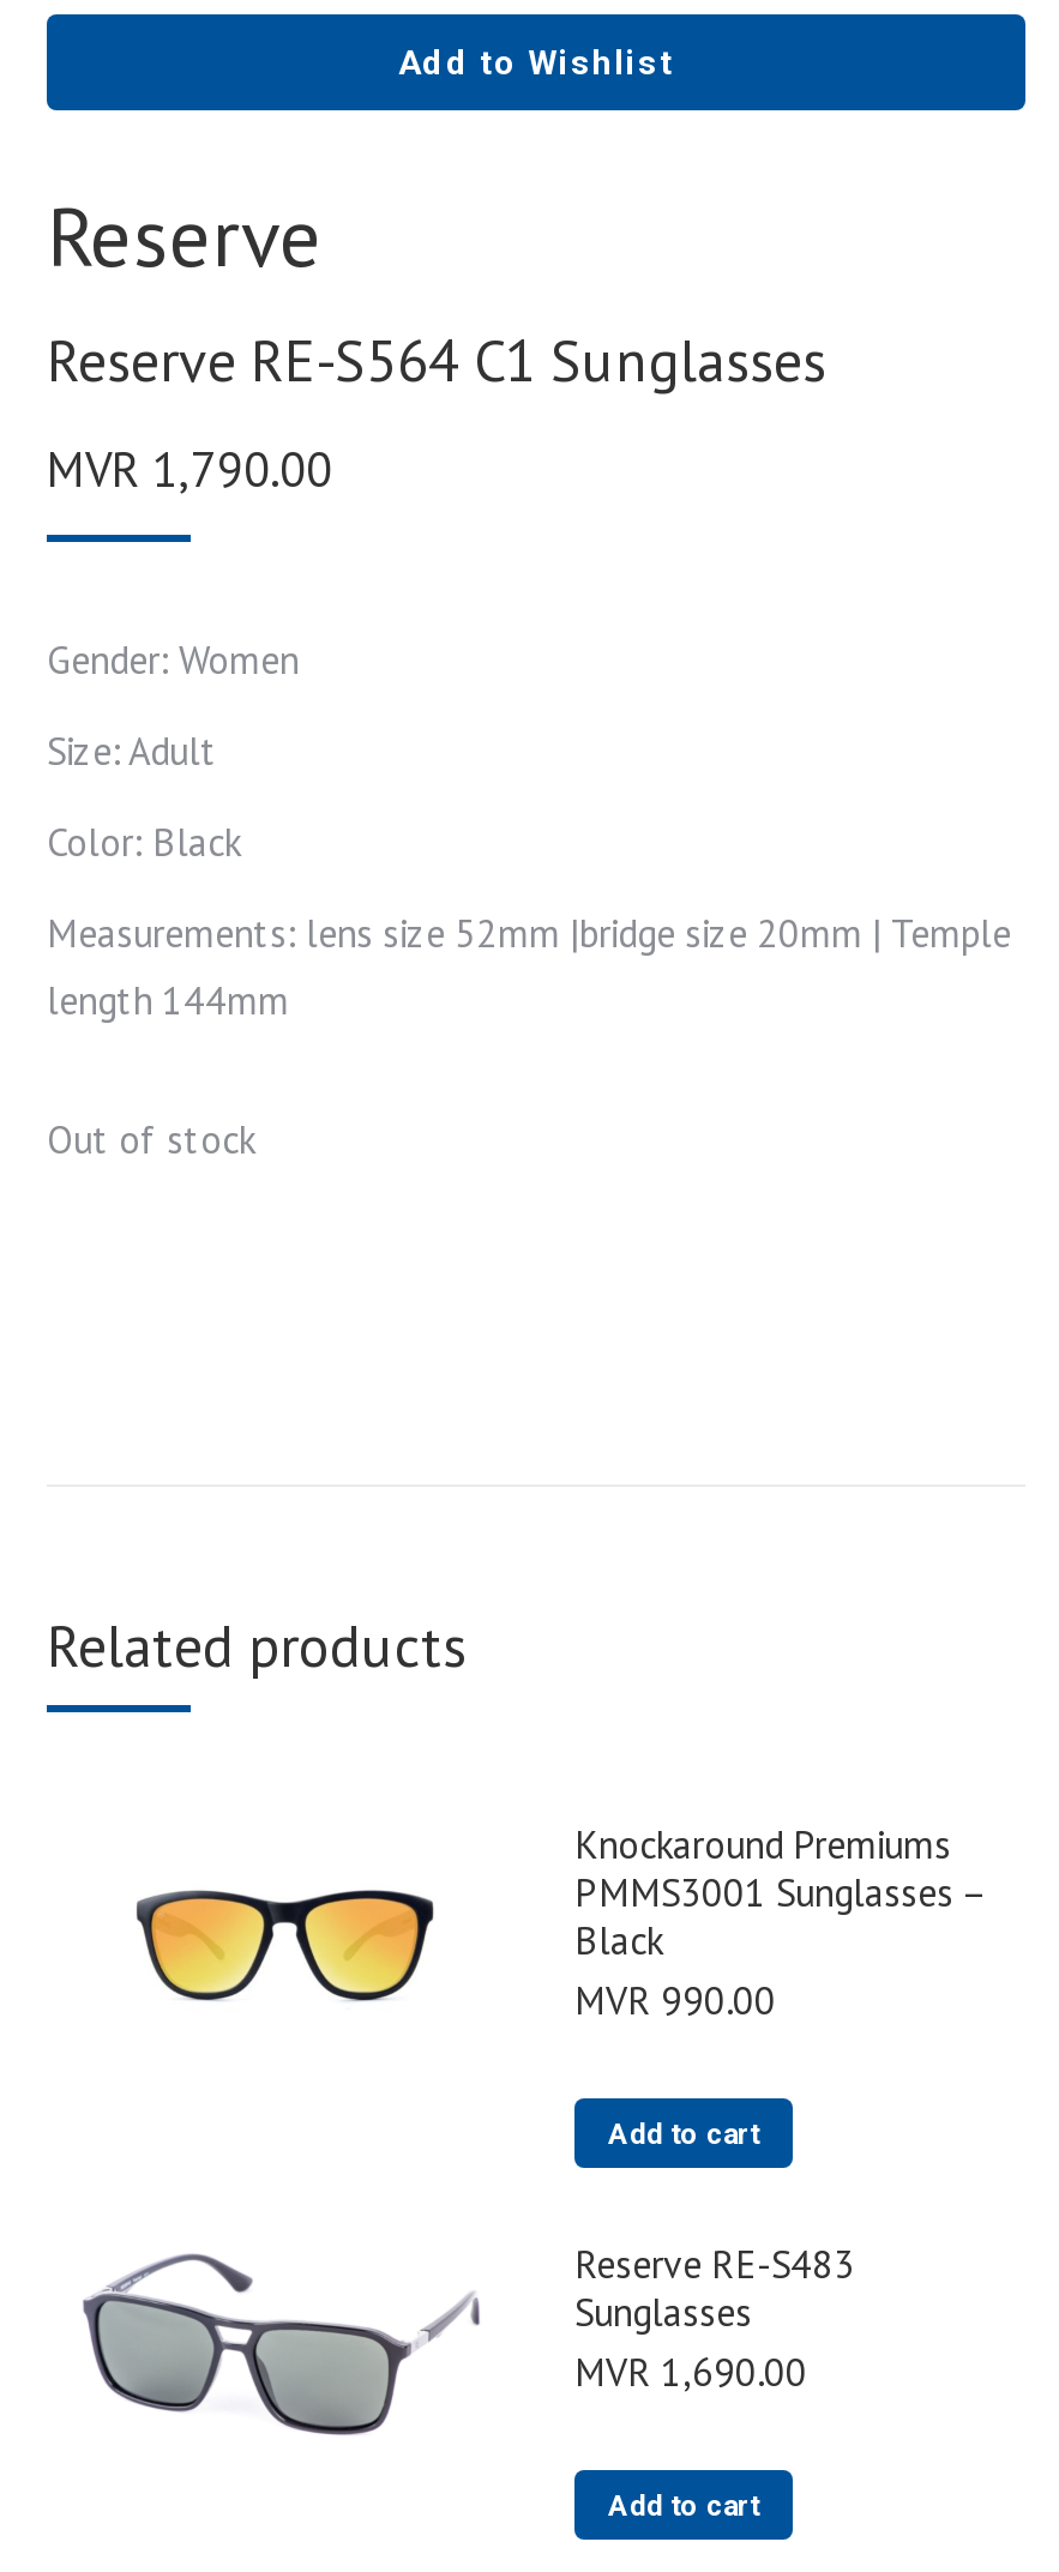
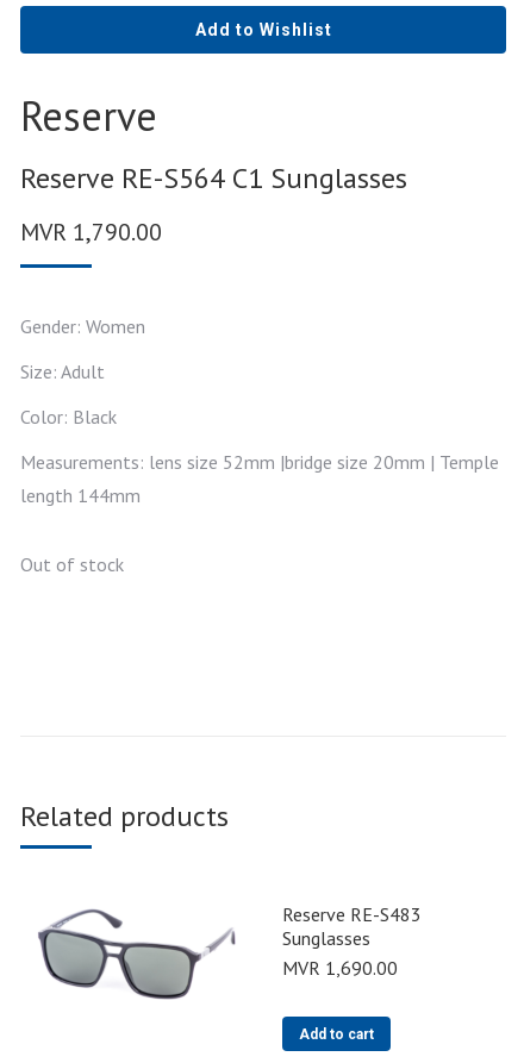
- Knockaround Premiums
- PMMS3001 Sunglasses –
- Black
- MVR 990.00
- Add to cart

- [image]
